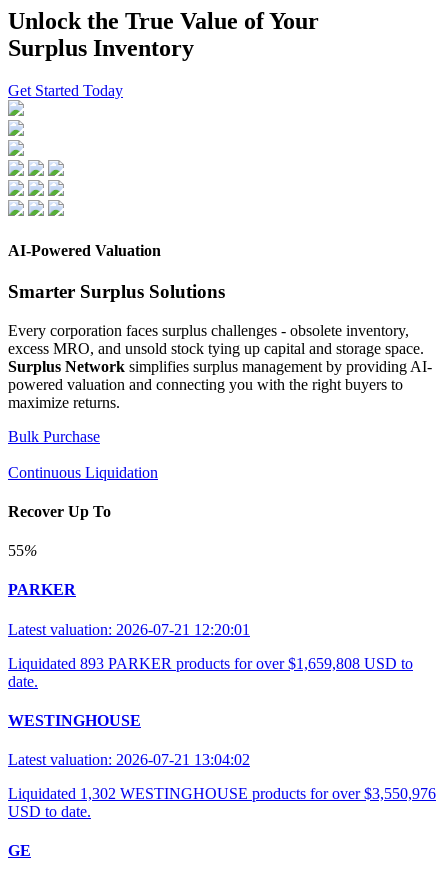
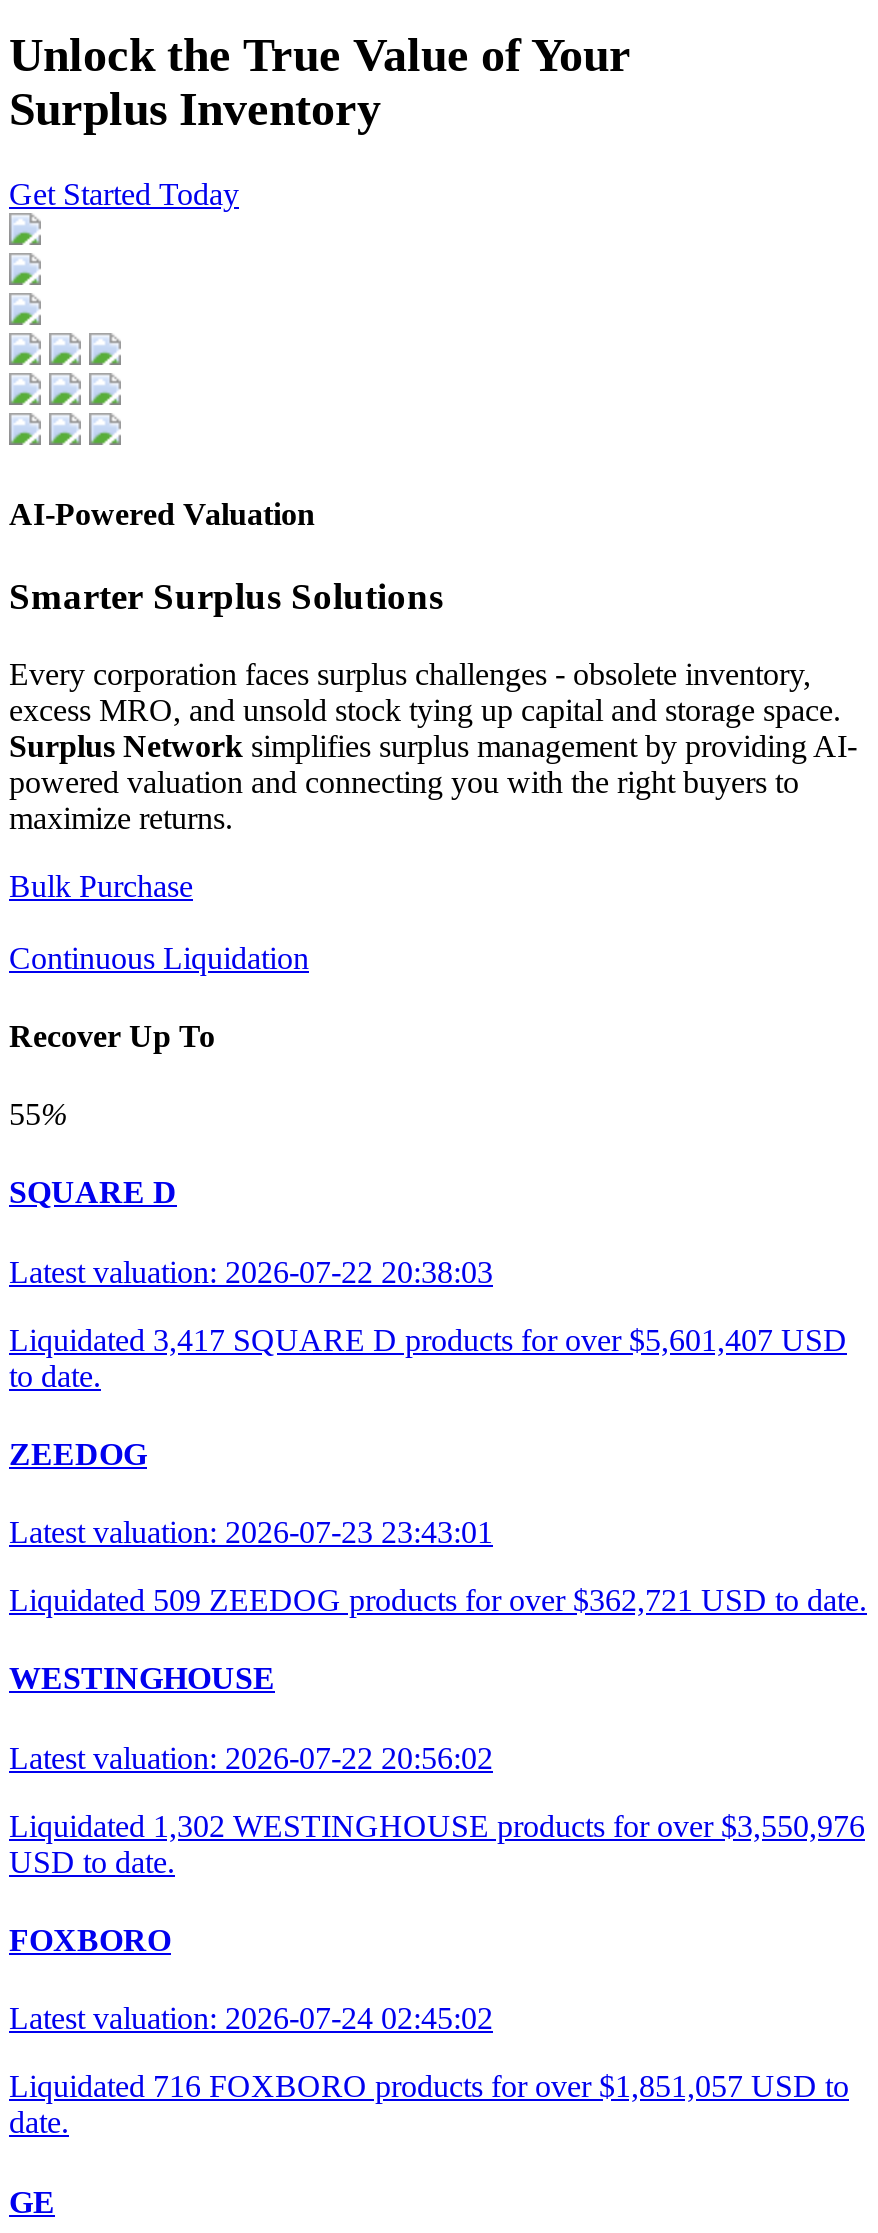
- PARKER
- Latest valuation: 2026-07-21 12:20:01
- Liquidated 893 PARKER products for over $1,659,808 USD to
- date.
+ SQUARE D
+ Latest valuation: 2026-07-22 20:38:03
+ Liquidated 3,417 SQUARE D products for over $5,601,407 USD
+ to date.
+ ZEEDOG
+ Latest valuation: 2026-07-23 23:43:01
+ Liquidated 509 ZEEDOG products for over $362,721 USD to date.

- Latest valuation: 2026-07-21 13:04:02
+ Latest valuation: 2026-07-22 20:56:02

+ FOXBORO
+ Latest valuation: 2026-07-24 02:45:02
+ Liquidated 716 FOXBORO products for over $1,851,057 USD to
+ date.
